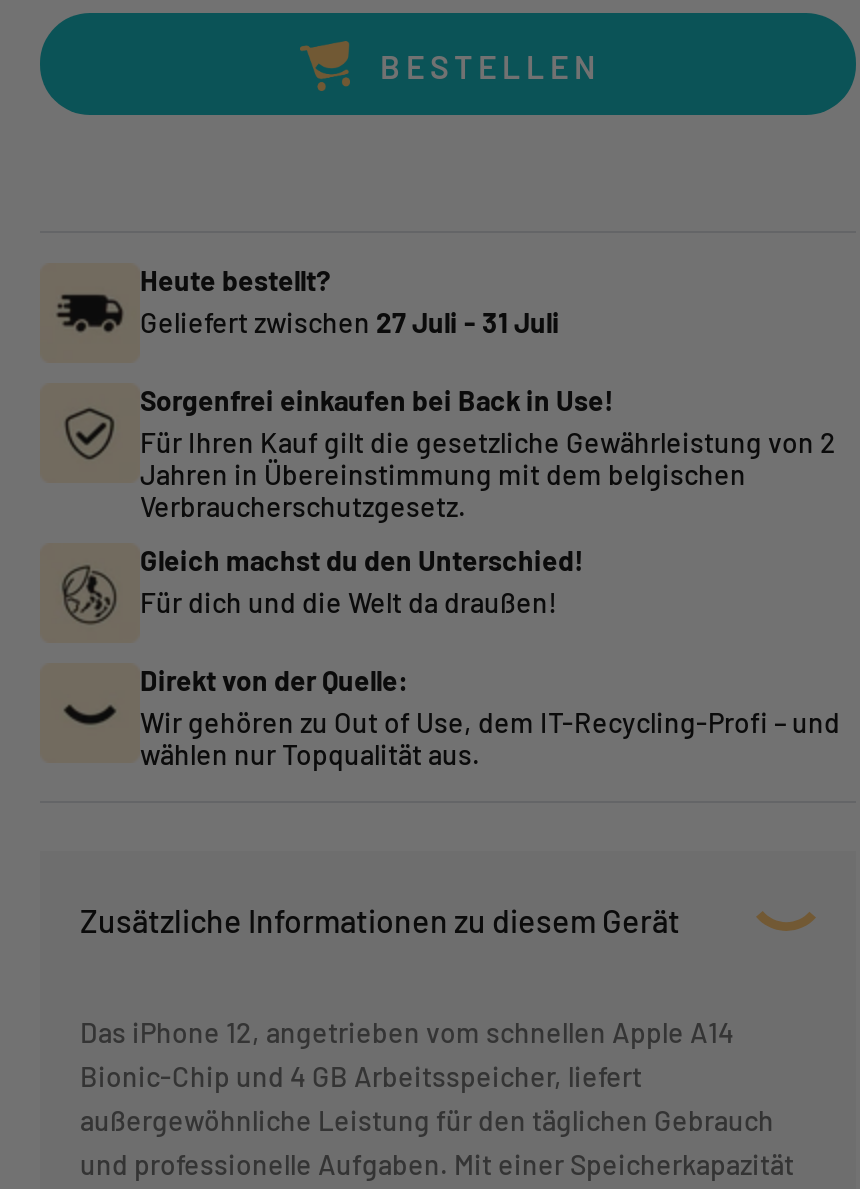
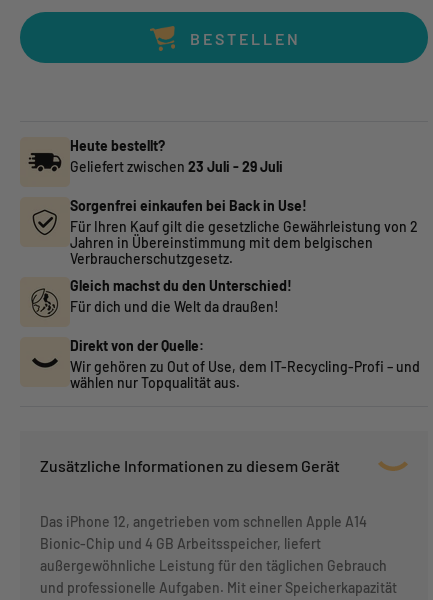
- Geliefert zwischen 27 Juli - 31 Juli
+ Geliefert zwischen 23 Juli - 29 Juli
